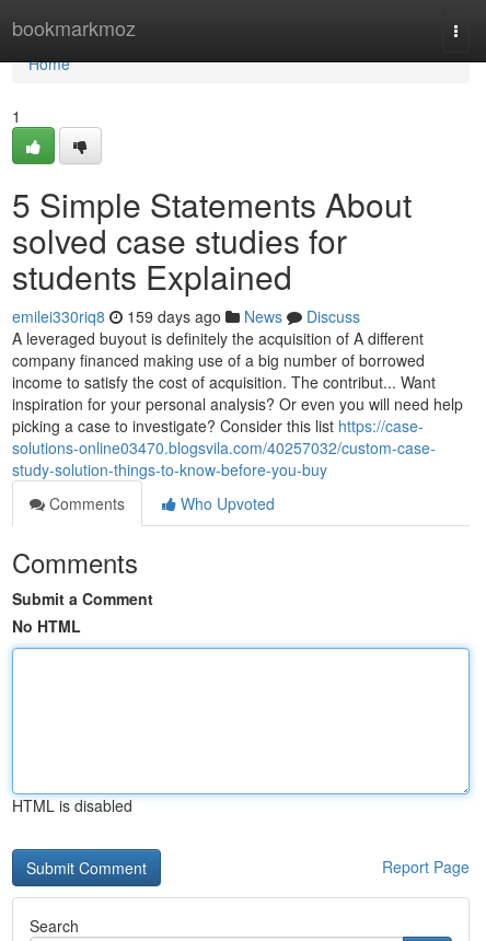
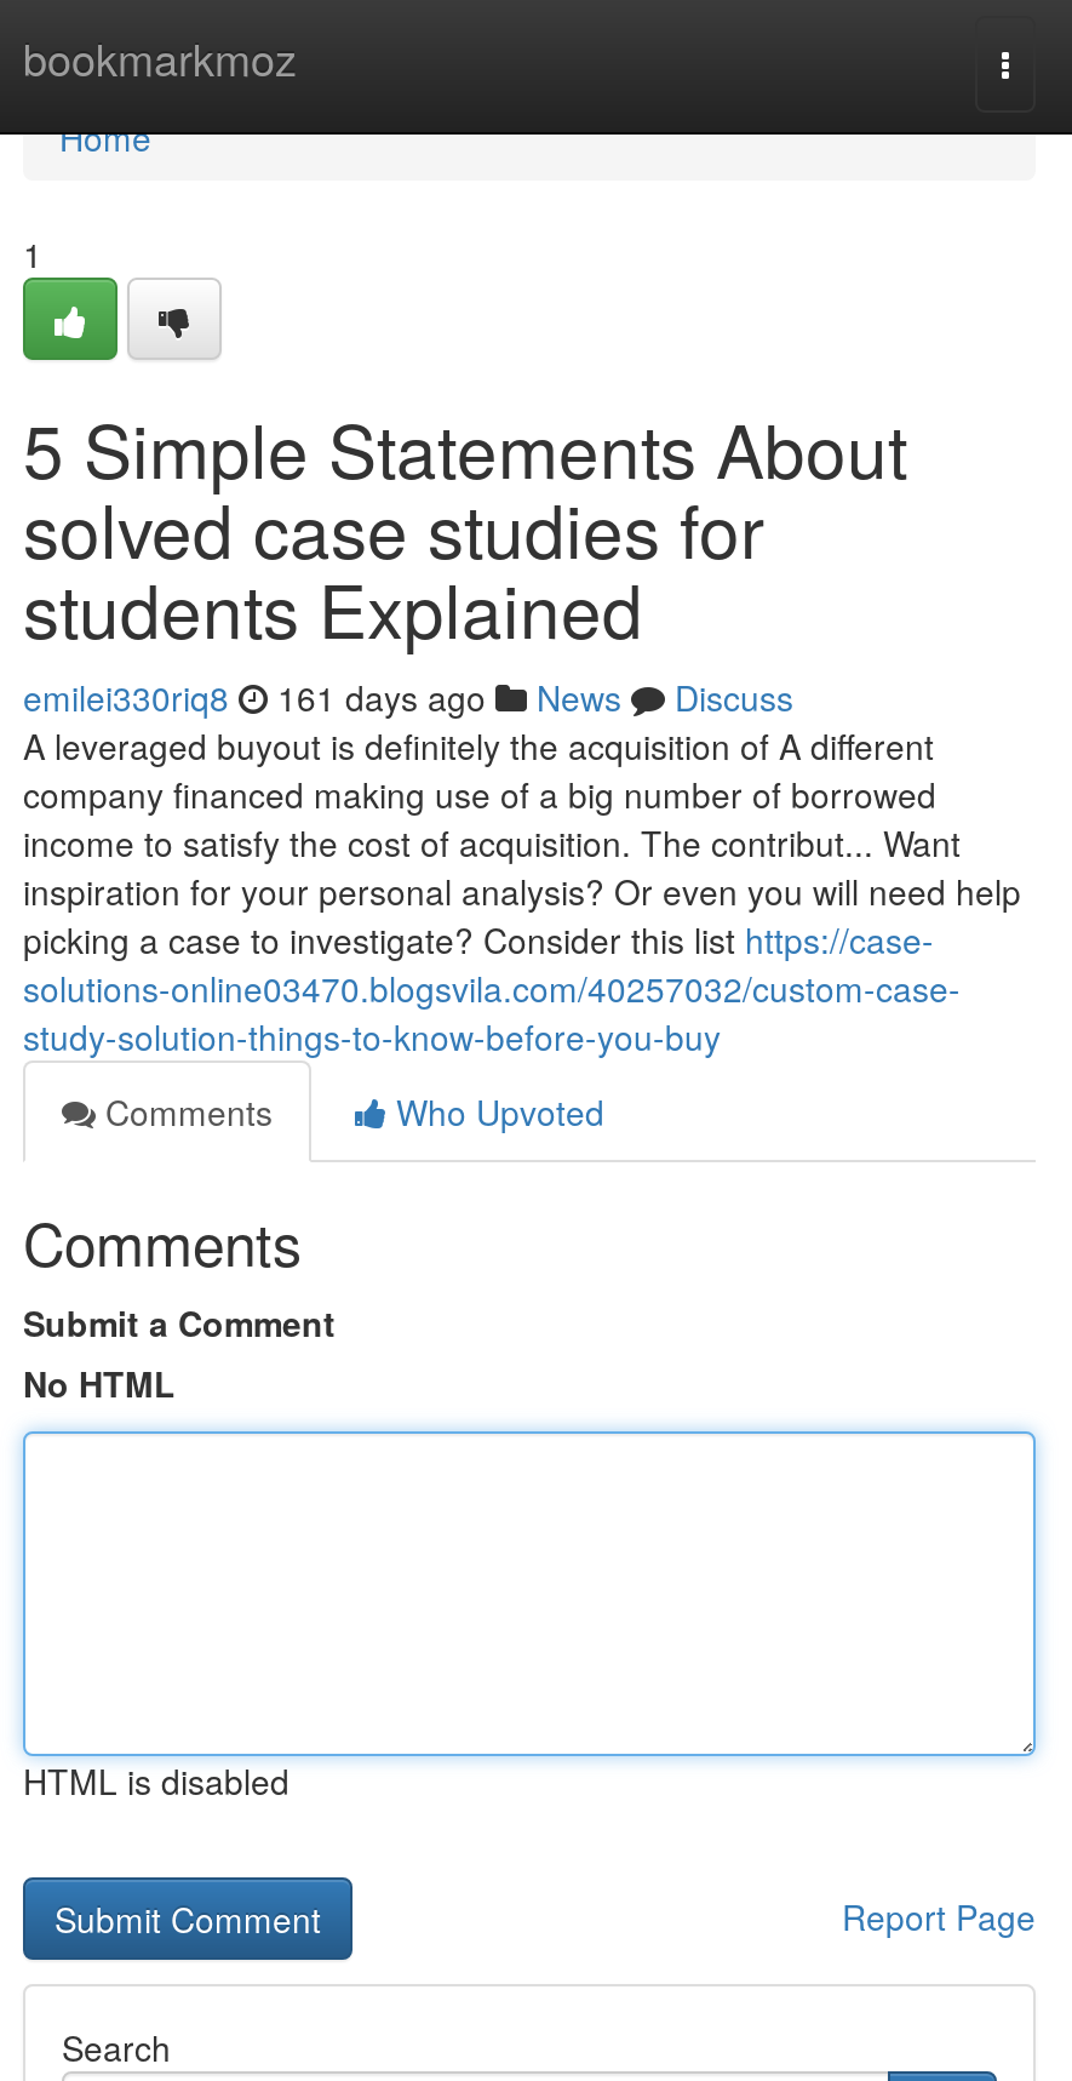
- emilei330riq8 159 days ago News Discuss
+ emilei330riq8 161 days ago News Discuss
